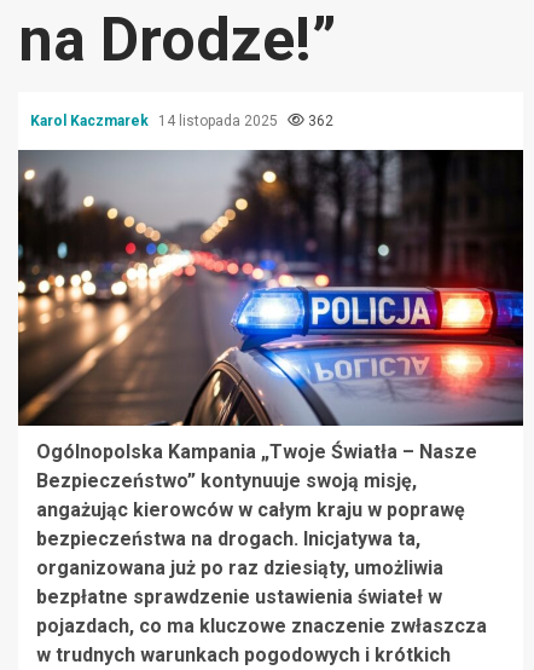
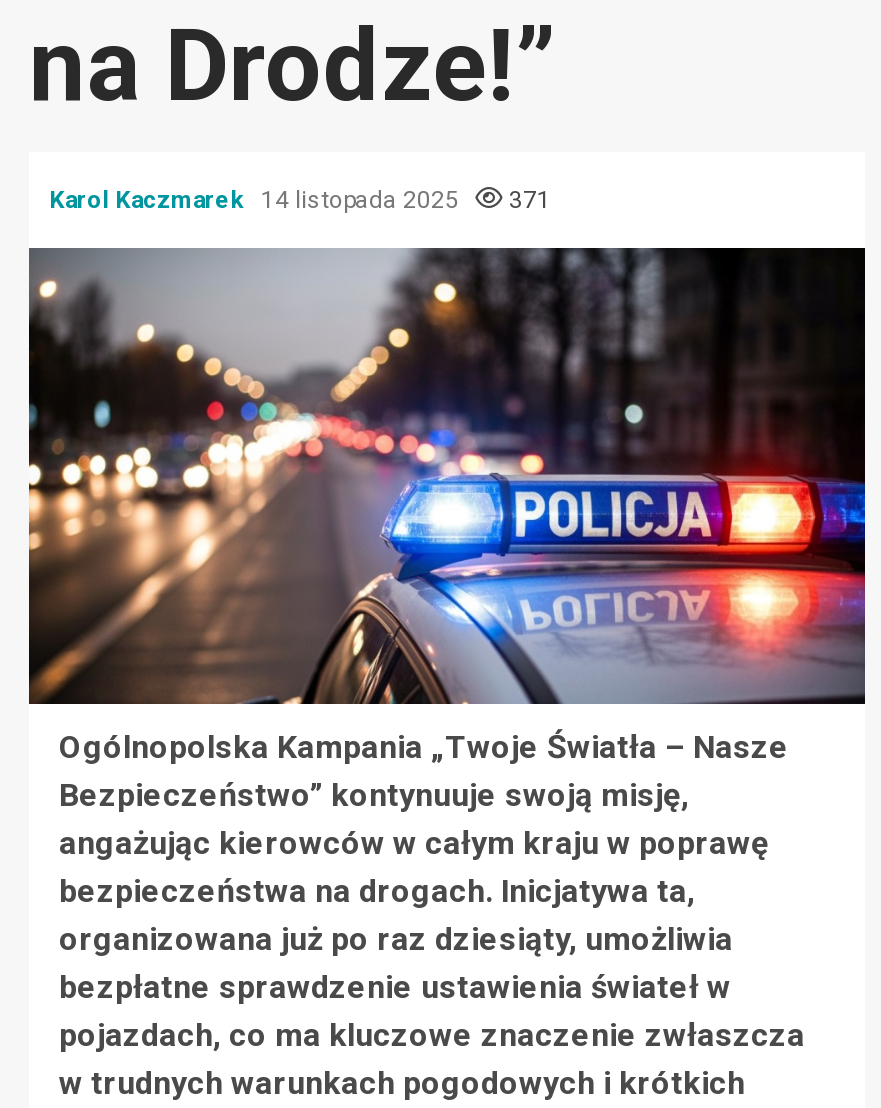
- Karol Kaczmarek 14 listopada 2025 362
+ Karol Kaczmarek 14 listopada 2025 371
